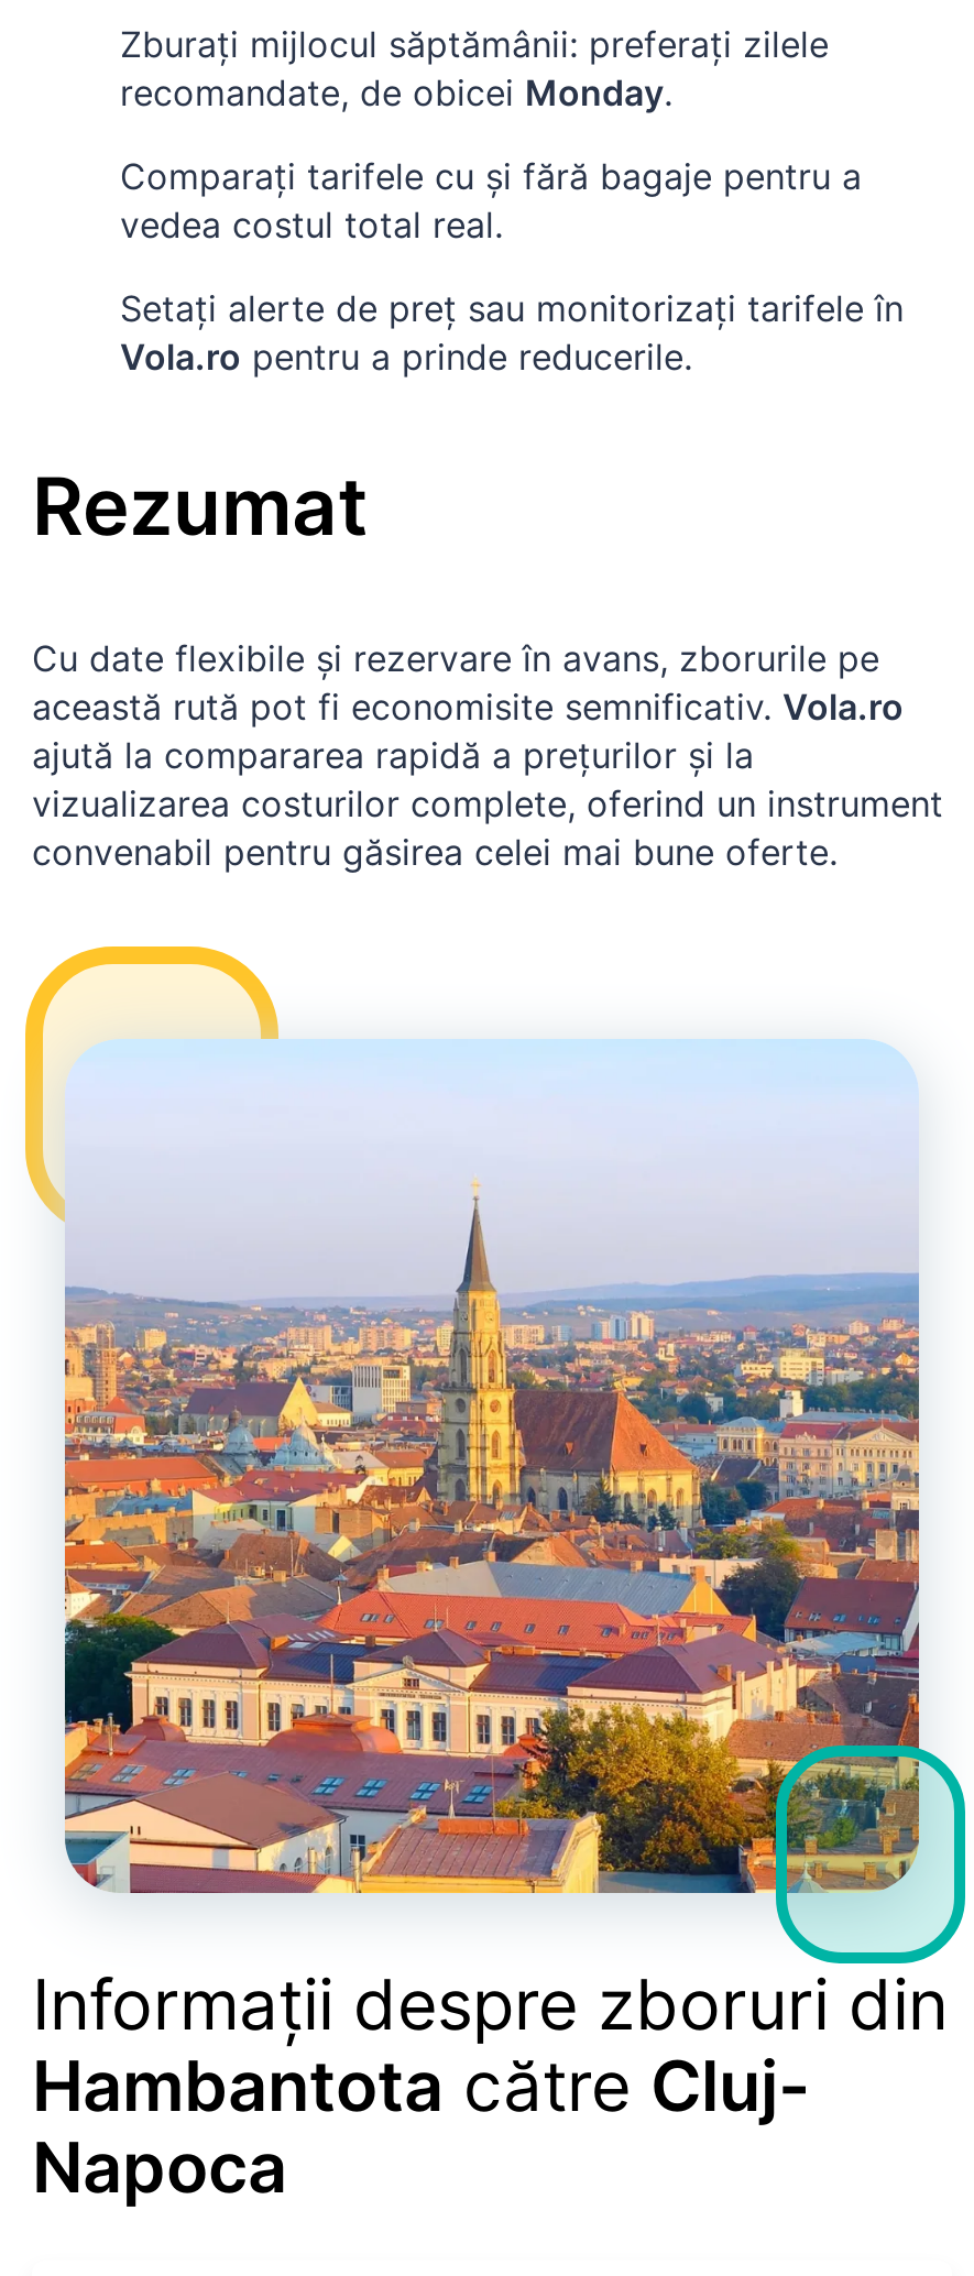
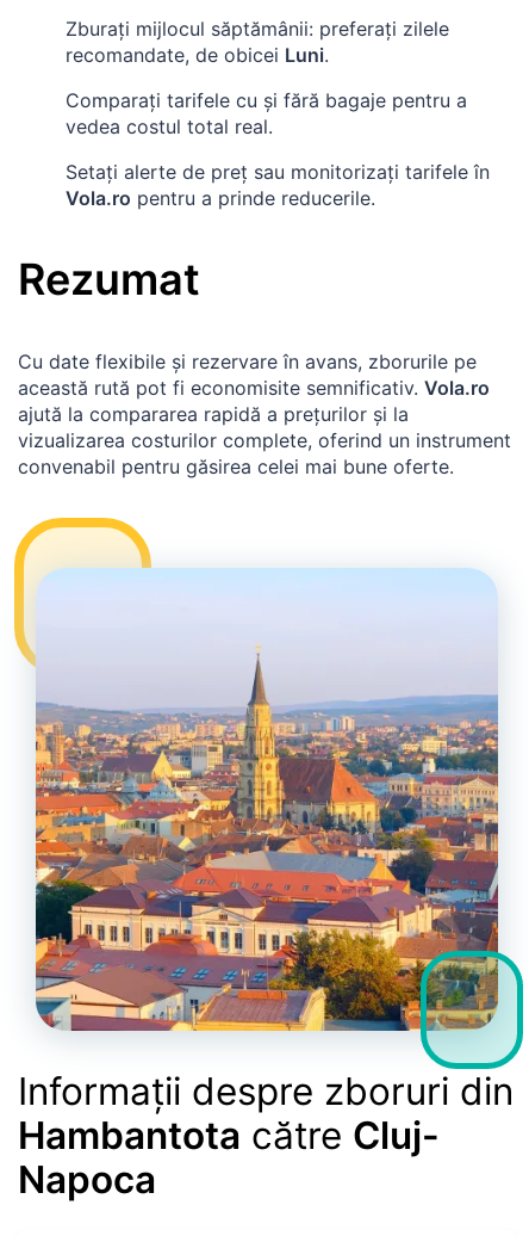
- recomandate, de obicei Monday.
+ recomandate, de obicei Luni.
